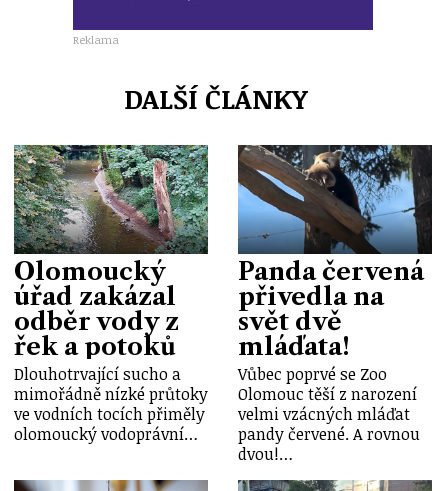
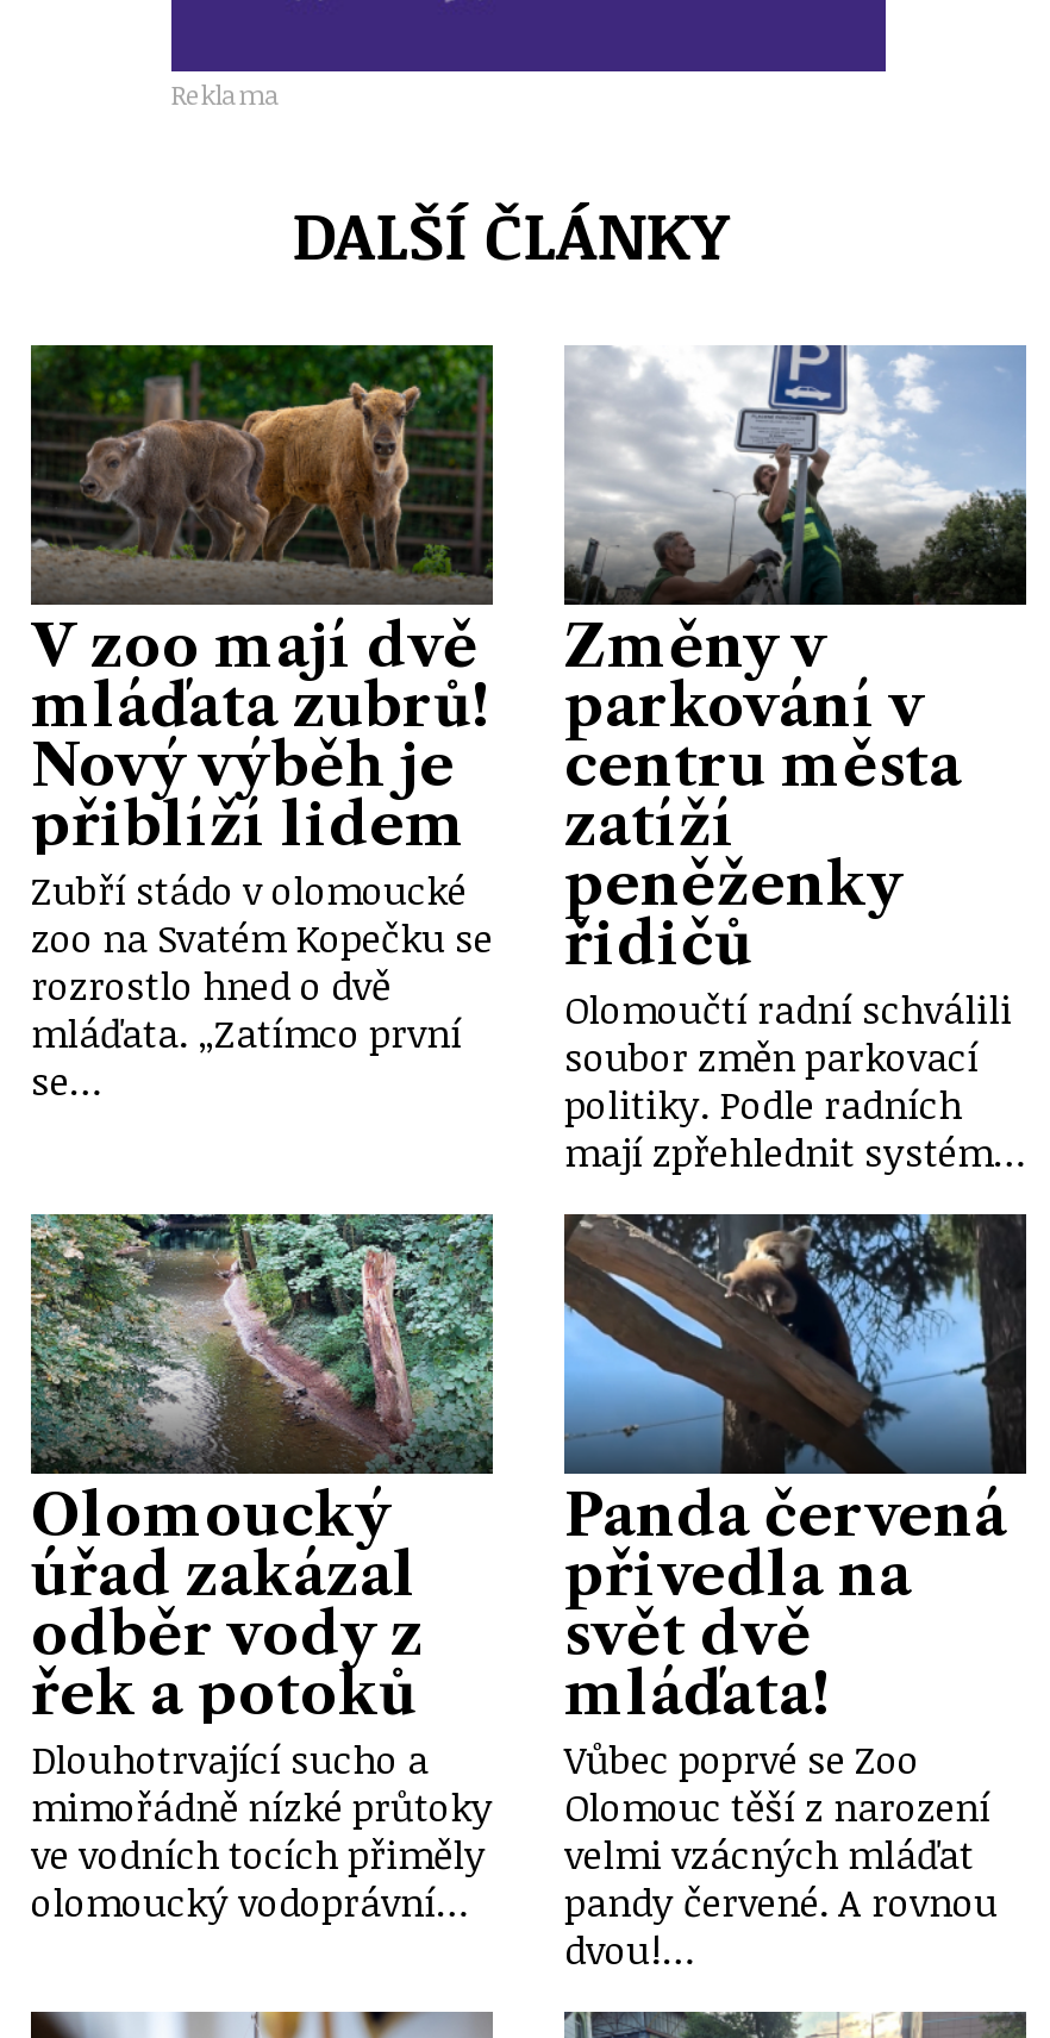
+ [image]
+ V zoo mají dvě
+ mláďata zubrů!
+ Nový výběh je
+ přiblíží lidem
+ Zubří stádo v olomoucké
+ zoo na Svatém Kopečku se
+ rozrostlo hned o dvě
+ mláďata. „Zatímco první
+ se…

+ [image]
+ Změny v
+ parkování v
+ centru města
+ zatíží
+ peněženky
+ řidičů
+ Olomoučtí radní schválili
+ soubor změn parkovací
+ politiky. Podle radních
+ mají zpřehlednit systém…
